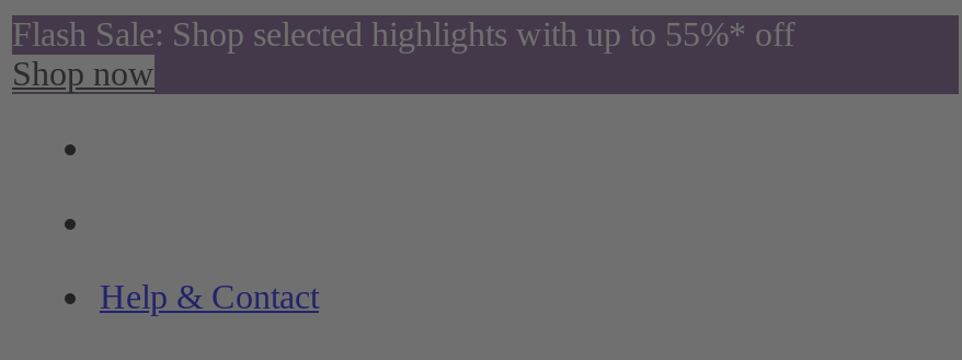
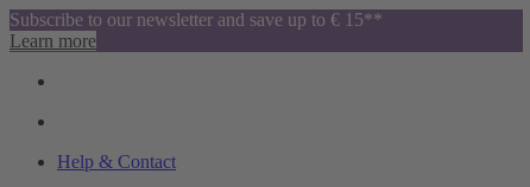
- Flash Sale: Shop selected highlights with up to 55%* off
- Shop now
+ Subscribe to our newsletter and save up to € 15**
+ Learn more
